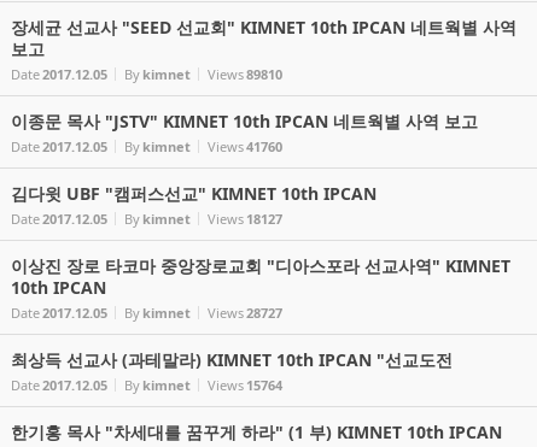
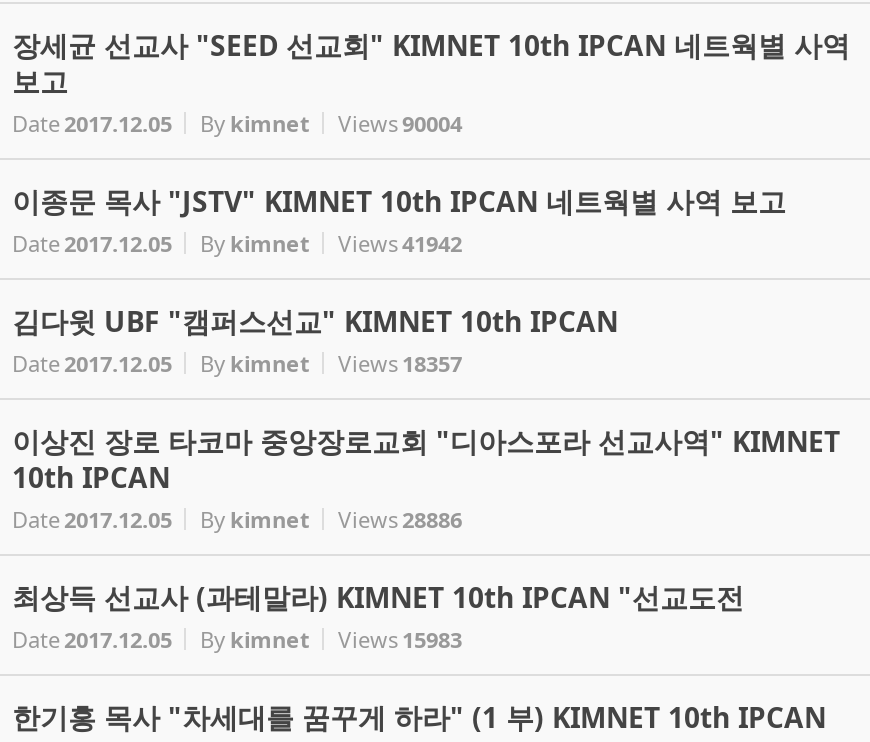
- Date 2017.12.05 By kimnet Views 89810
+ Date 2017.12.05 By kimnet Views 90004

- Date 2017.12.05 By kimnet Views 41760
+ Date 2017.12.05 By kimnet Views 41942

- Date 2017.12.05 By kimnet Views 18127
+ Date 2017.12.05 By kimnet Views 18357

- Date 2017.12.05 By kimnet Views 28727
+ Date 2017.12.05 By kimnet Views 28886

- Date 2017.12.05 By kimnet Views 15764
+ Date 2017.12.05 By kimnet Views 15983
